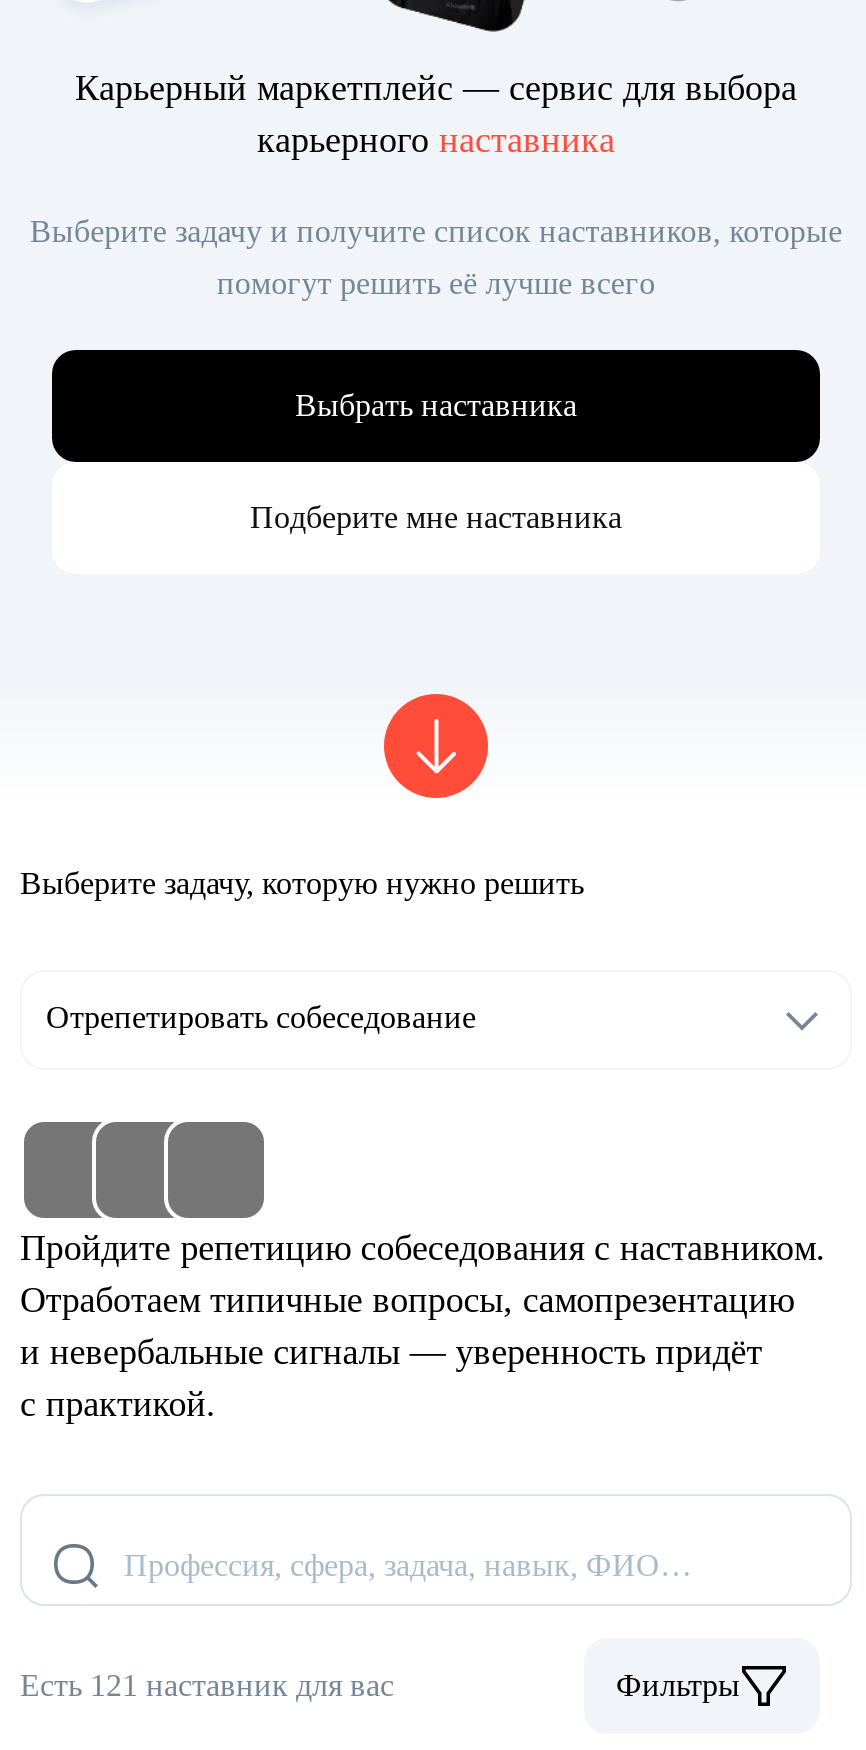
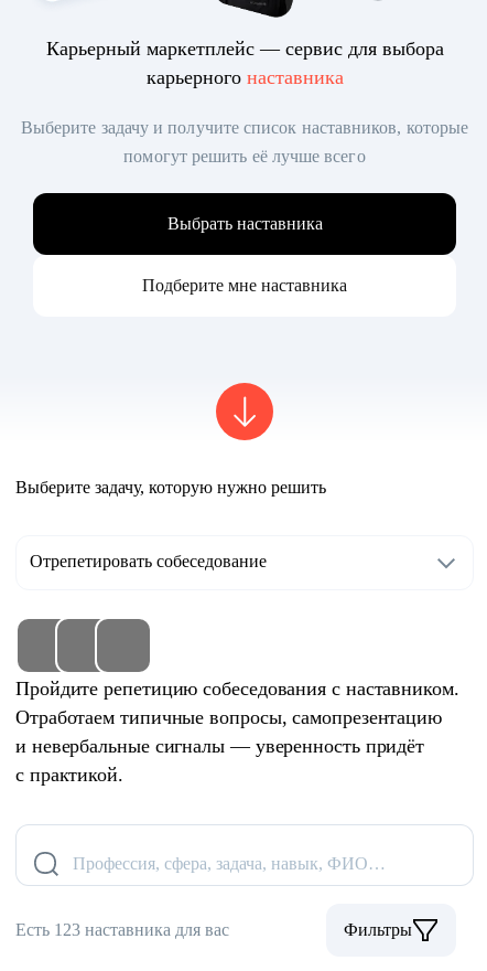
- Есть 121 наставник для вас
+ Есть 123 наставника для вас
